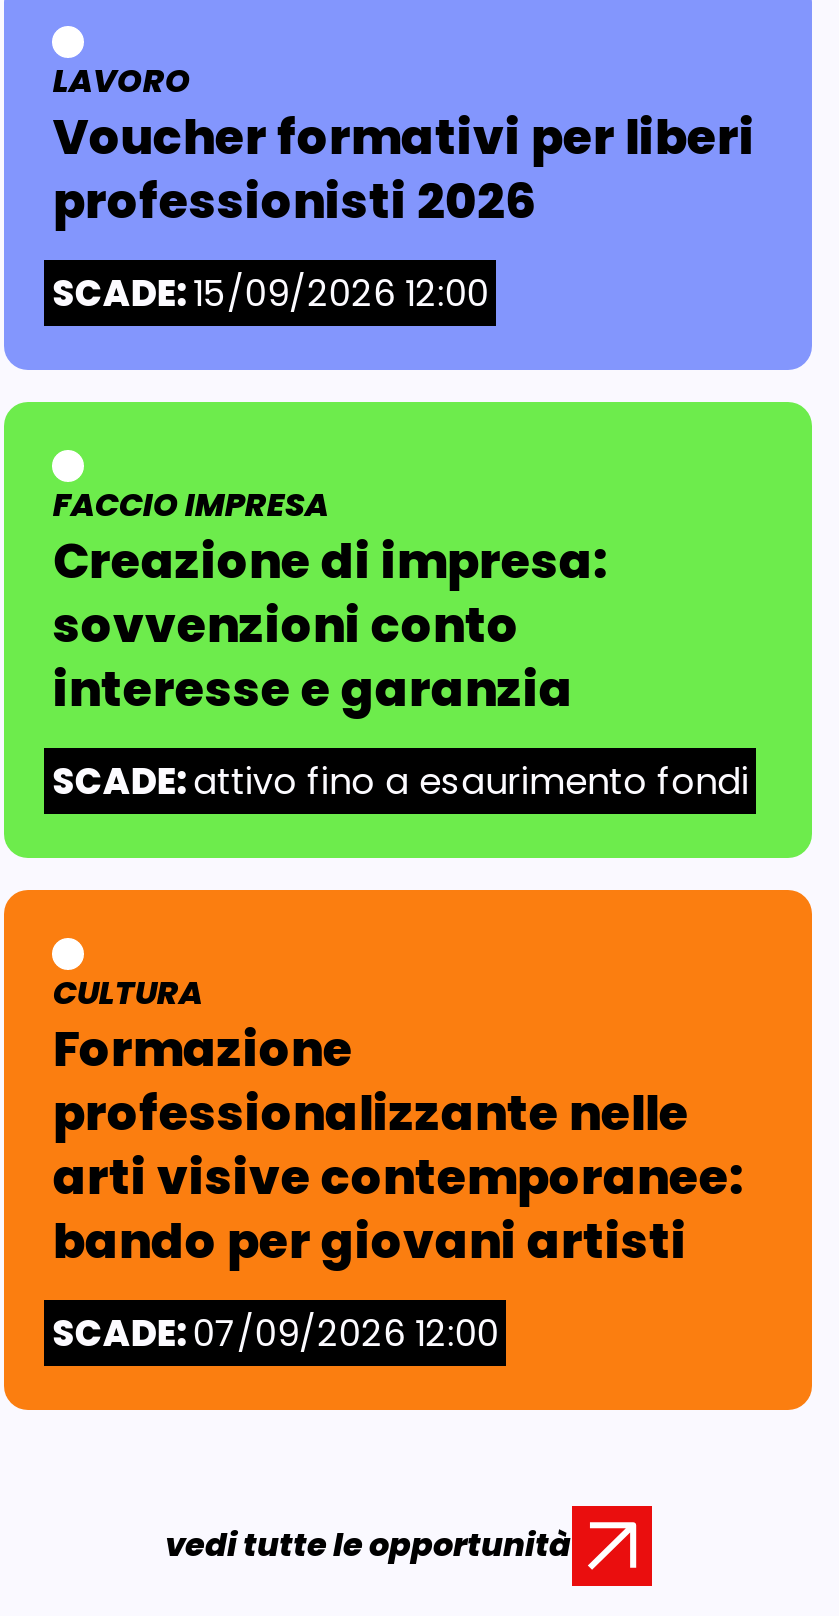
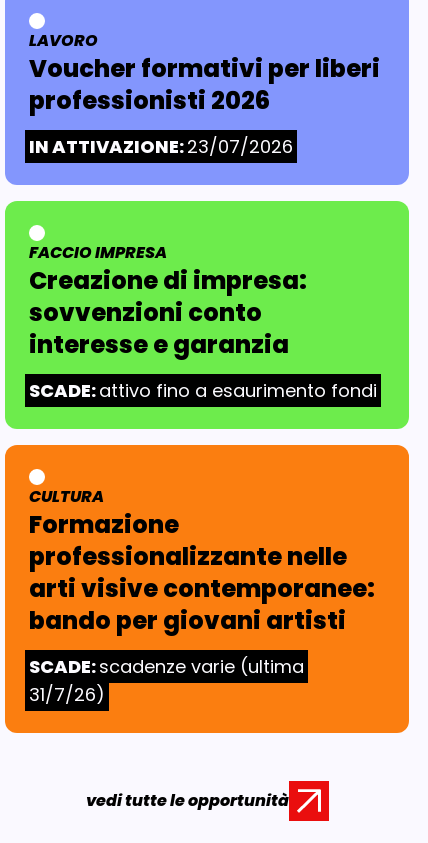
- SCADE:15/09/2026 12:00
+ IN ATTIVAZIONE:23/07/2026

- SCADE: 07/09/2026 12:00
+ SCADE:scadenze varie (ultima
+ 31/7/26)
